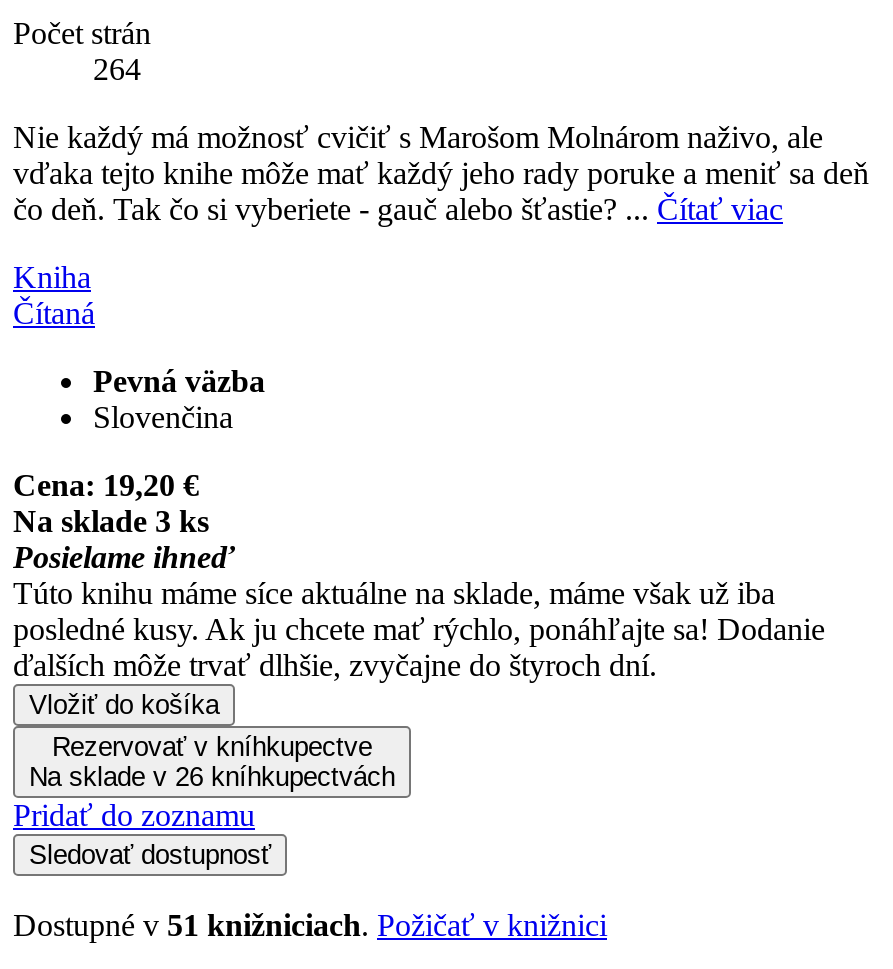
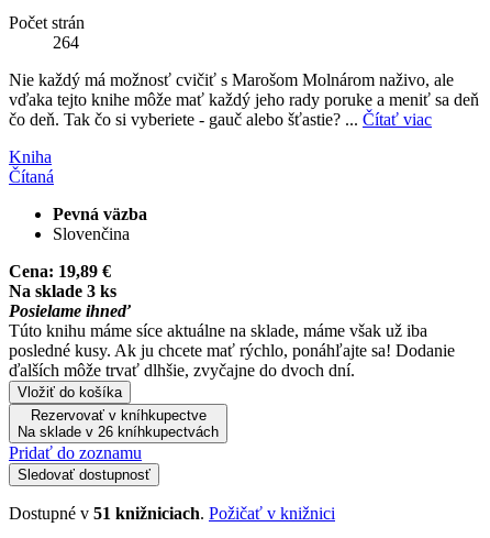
- Cena: 19,20 €
+ Cena: 19,89 €

- ďalších môže trvať dlhšie, zvyčajne do štyroch dní.
+ ďalších môže trvať dlhšie, zvyčajne do dvoch dní.
